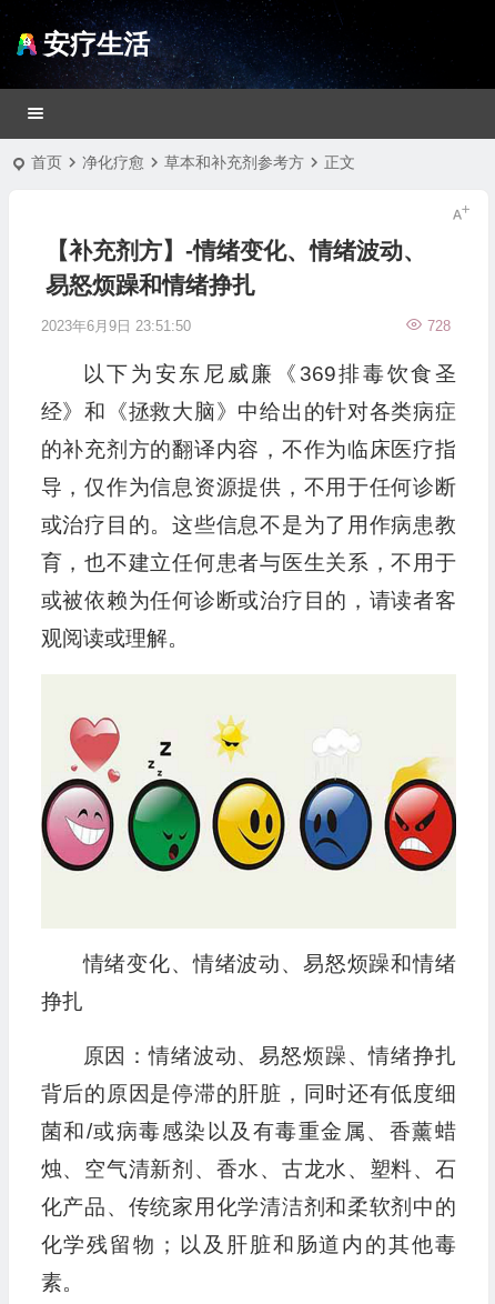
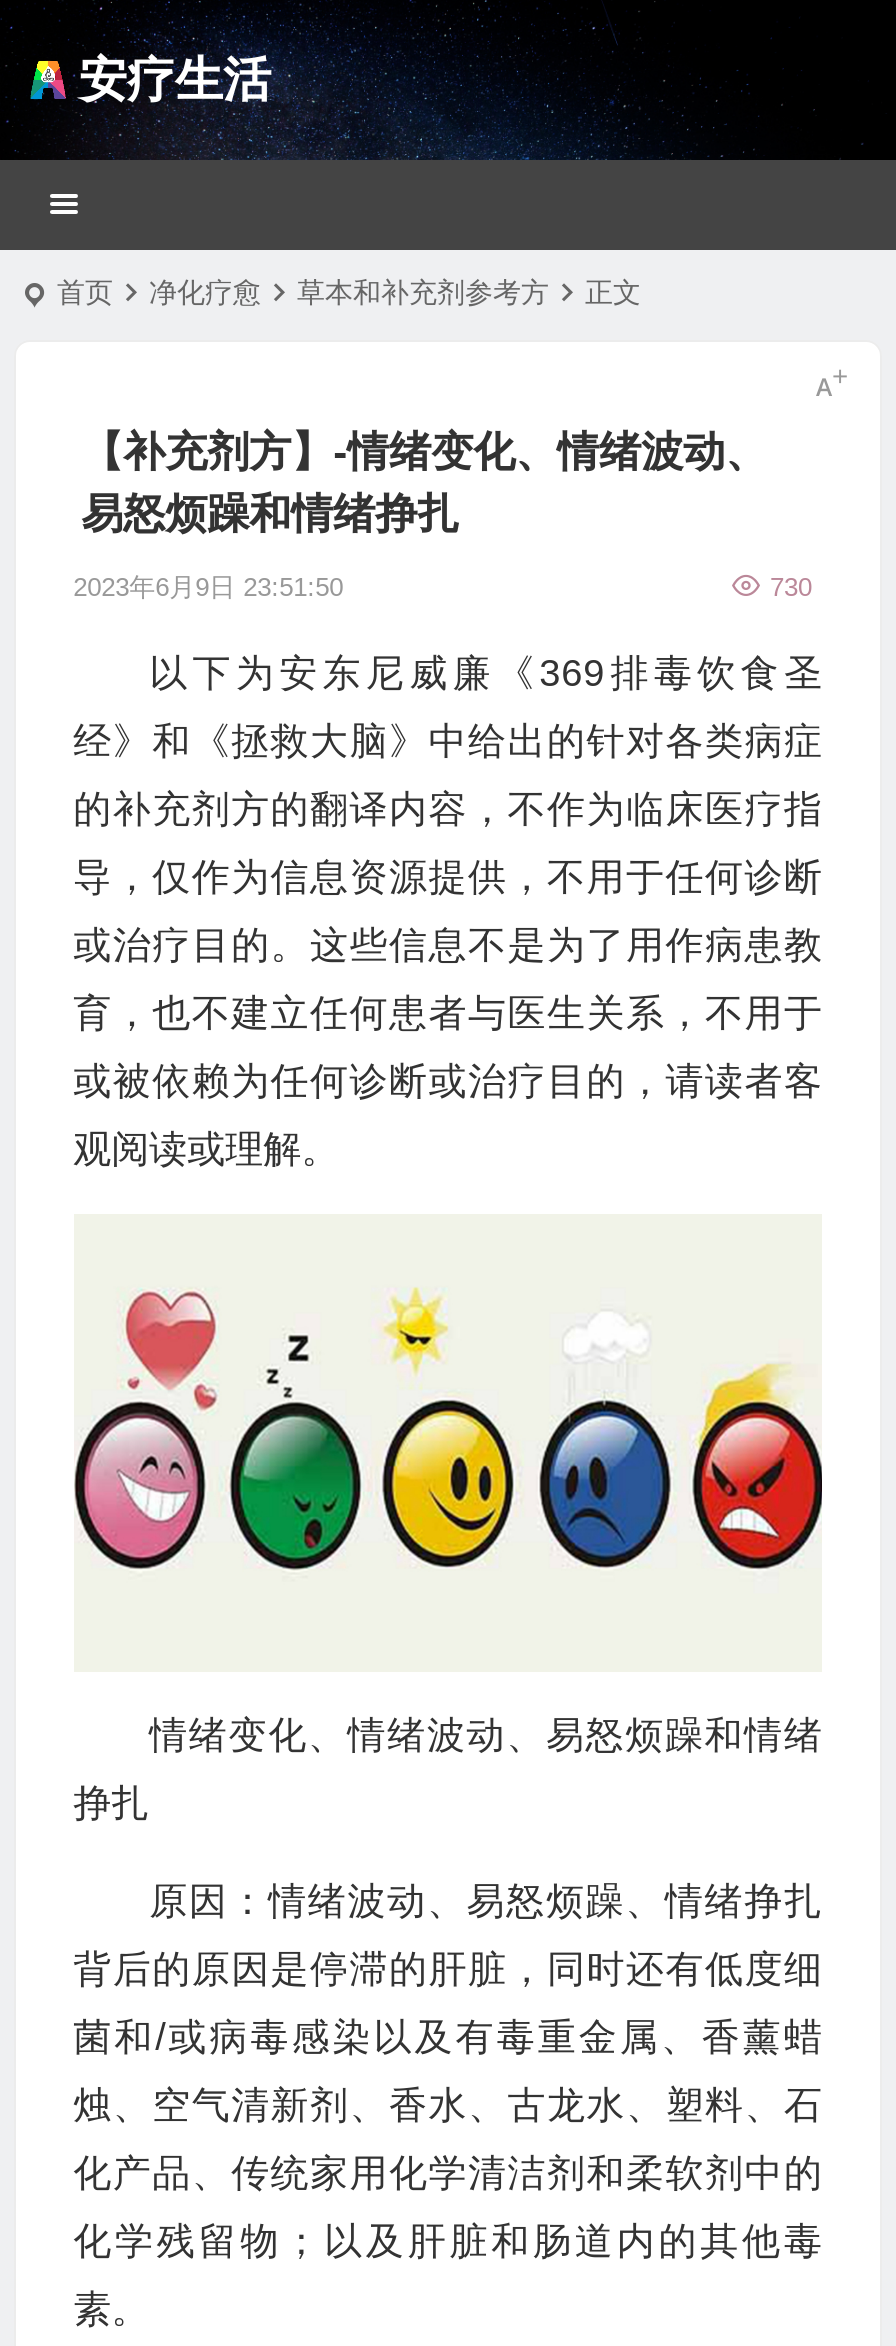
- 728
+ 730
